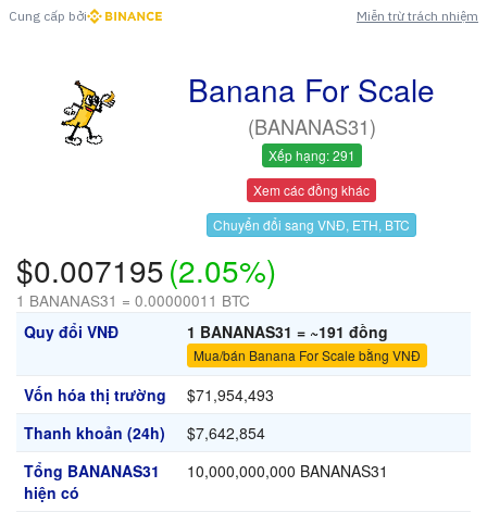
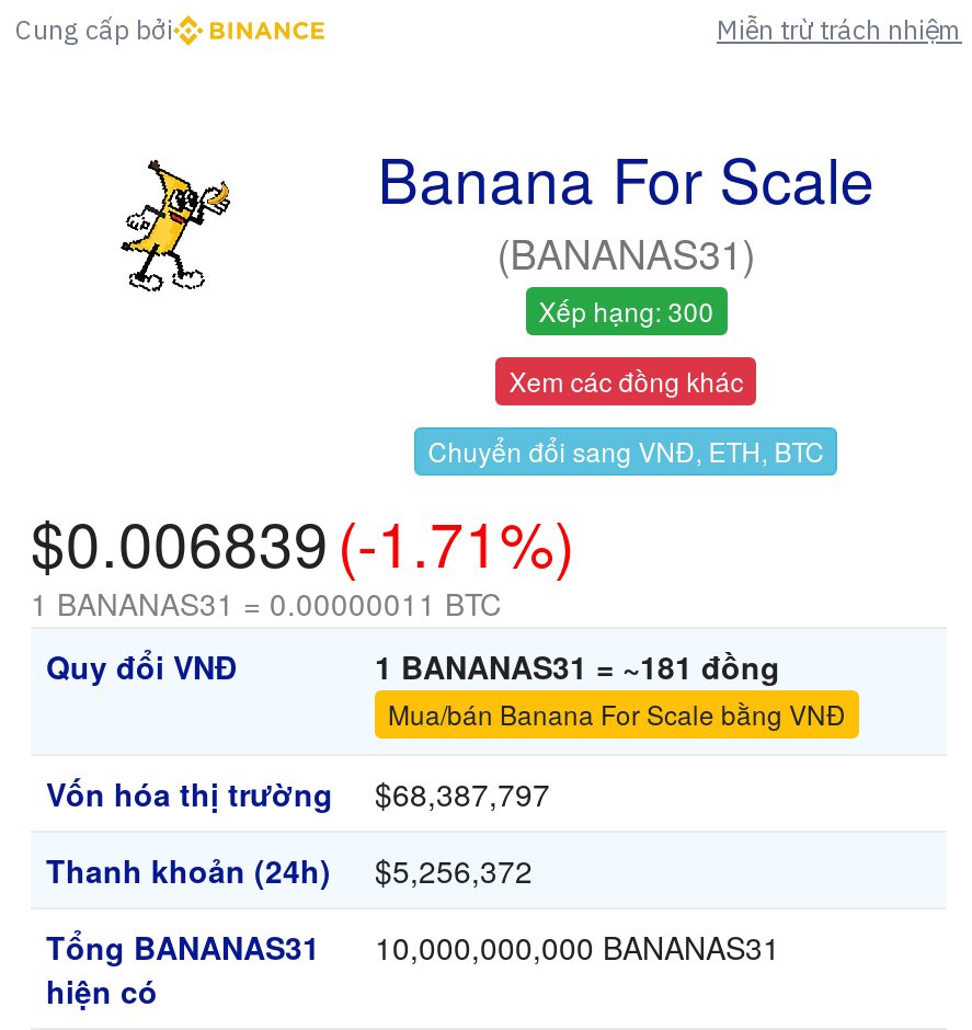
- Xếp hạng: 291
+ Xếp hạng: 300

- $0.007195 (2.05%)
+ $0.006839 (-1.71%)

- 1 BANANAS31 = ~191 đồng
+ 1 BANANAS31 = ~181 đồng

- Vốn hóa thị trường $71,954,493
+ Vốn hóa thị trường $68,387,797

- Thanh khoản (24h) $7,642,854
+ Thanh khoản (24h) $5,256,372
